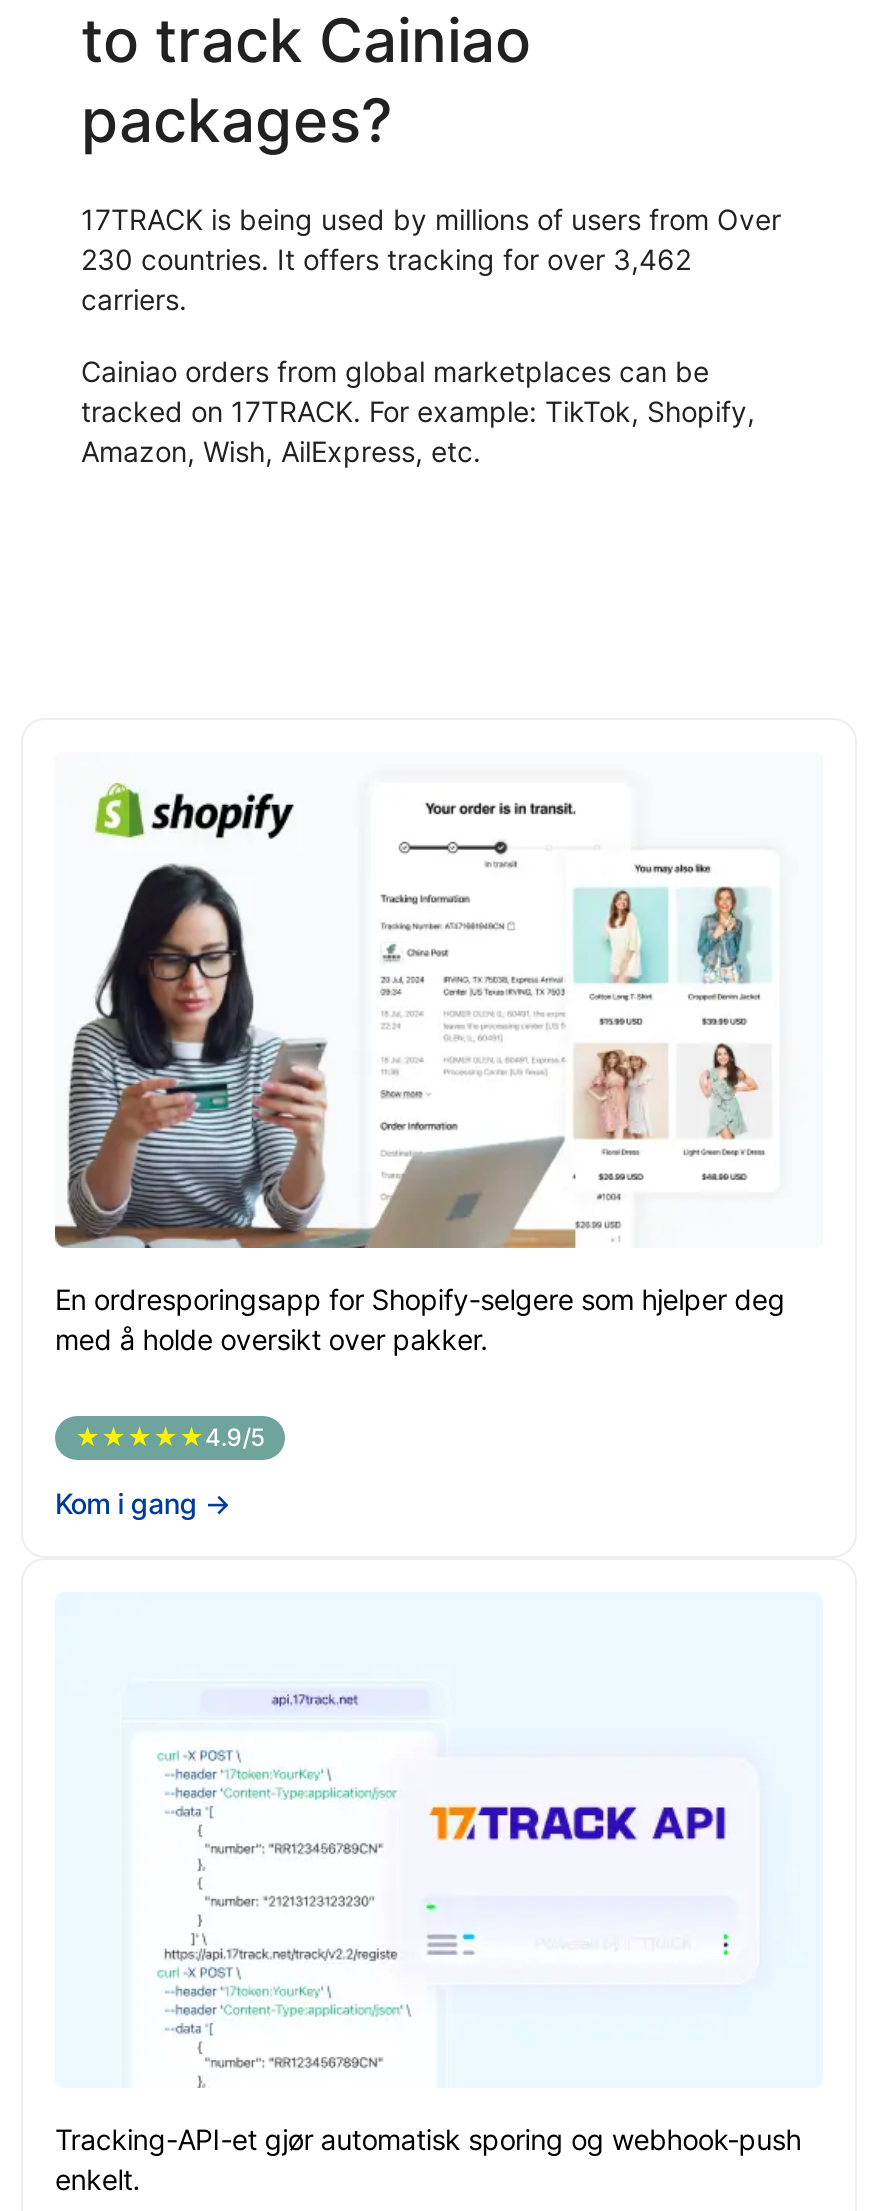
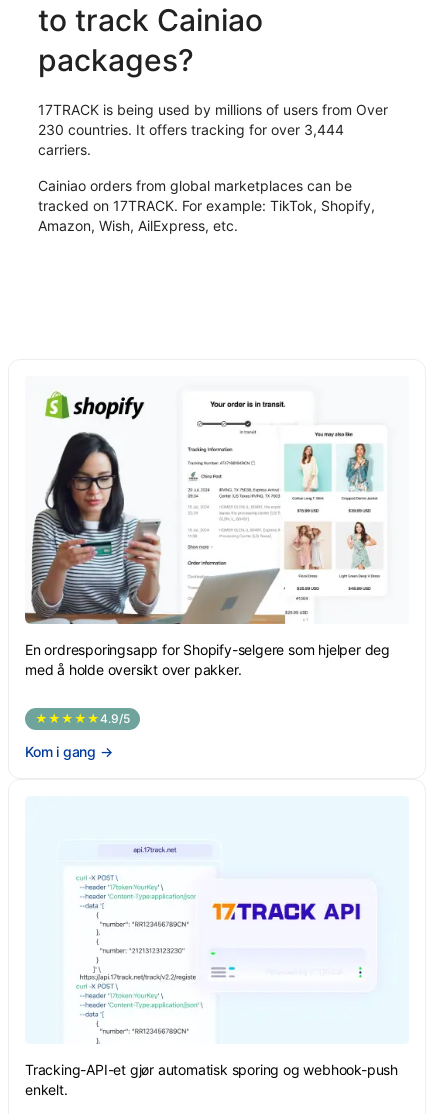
- 230 countries. It offers tracking for over 3,462
+ 230 countries. It offers tracking for over 3,444
